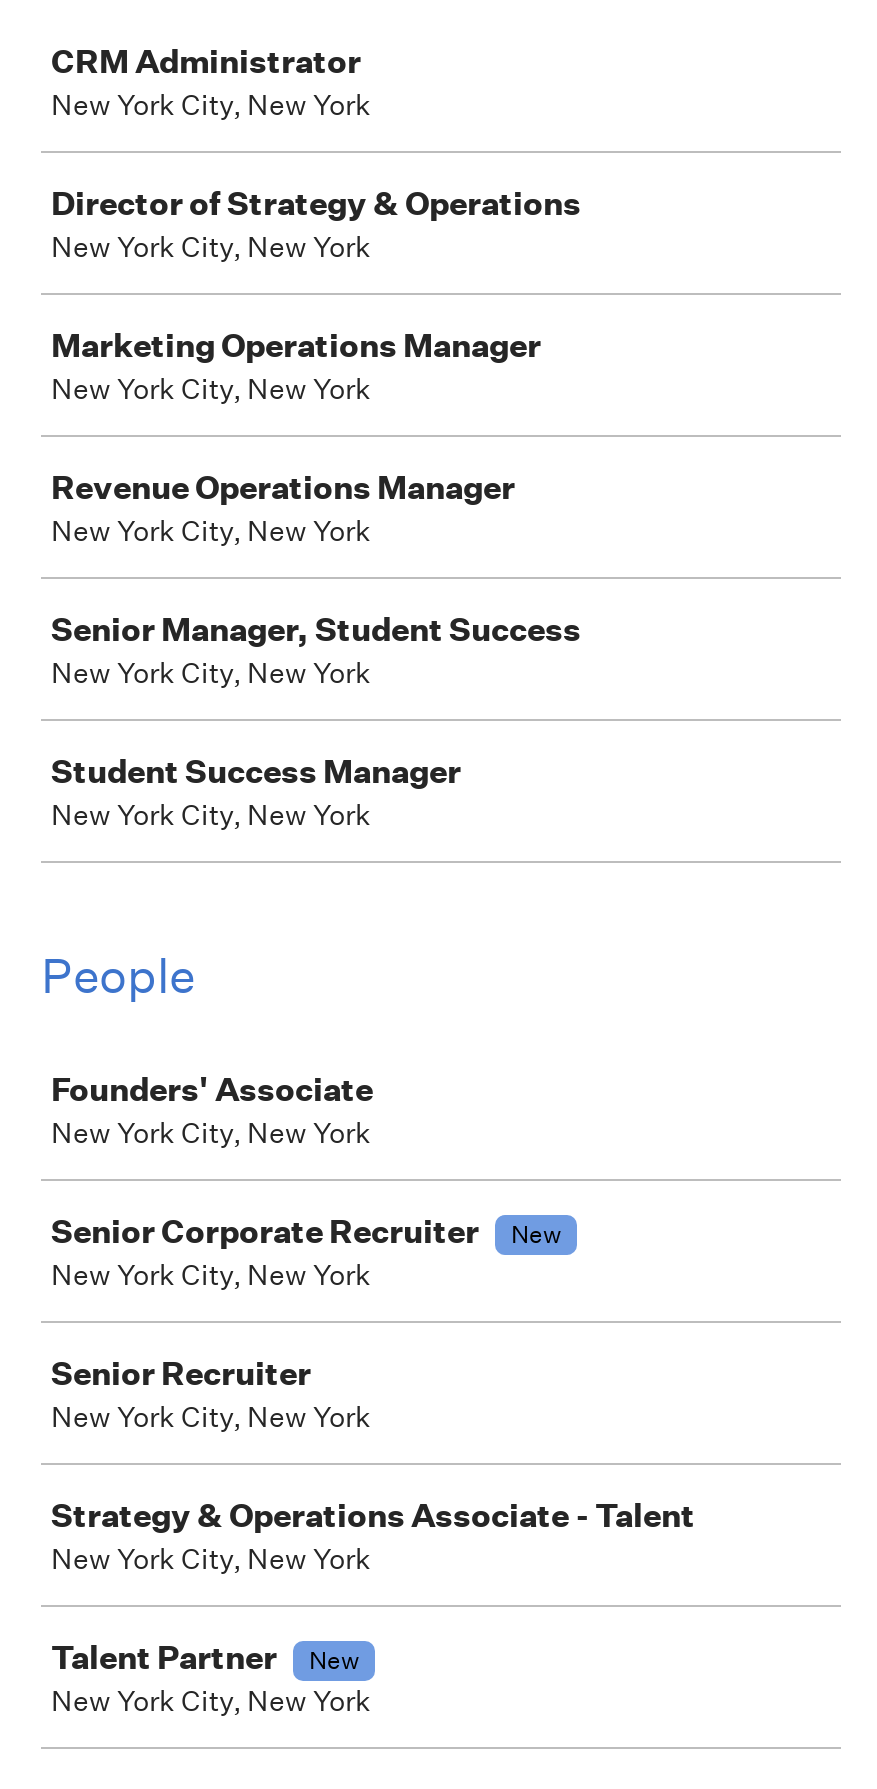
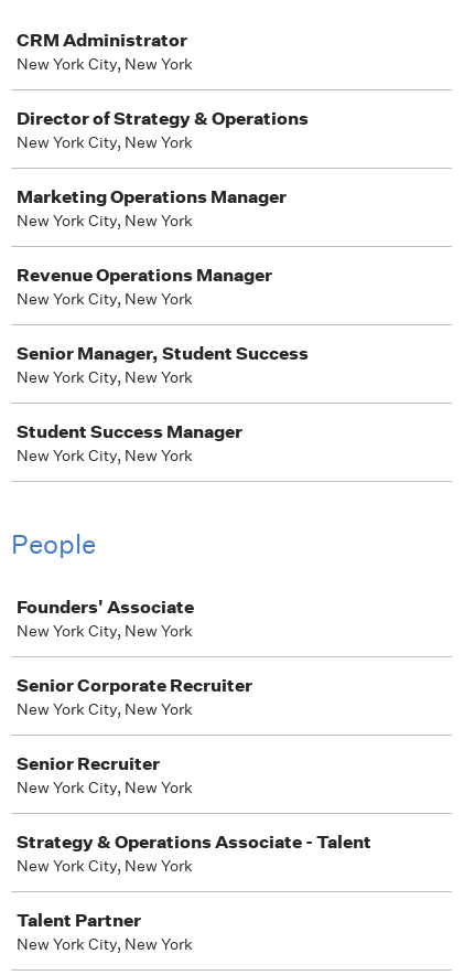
- New

- New
